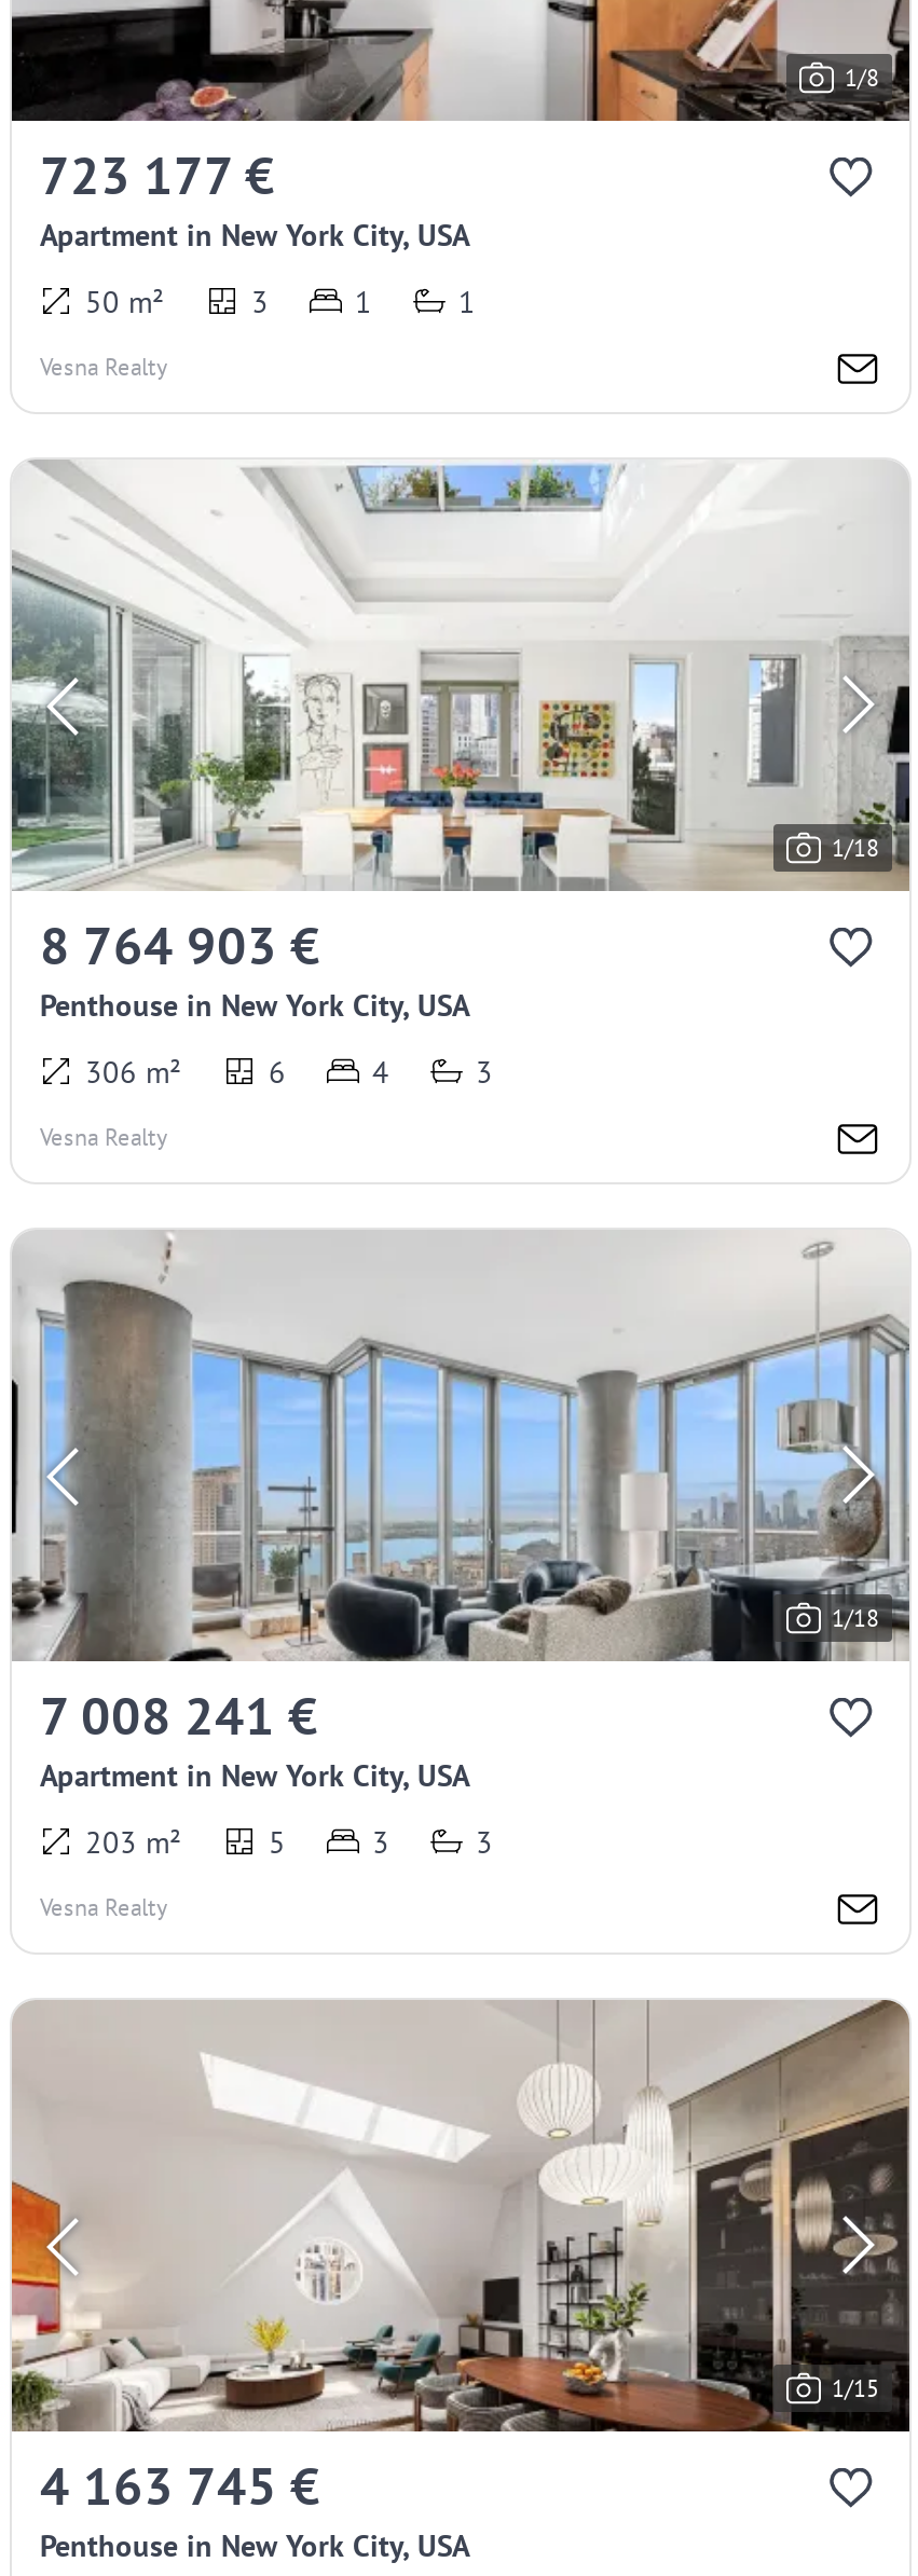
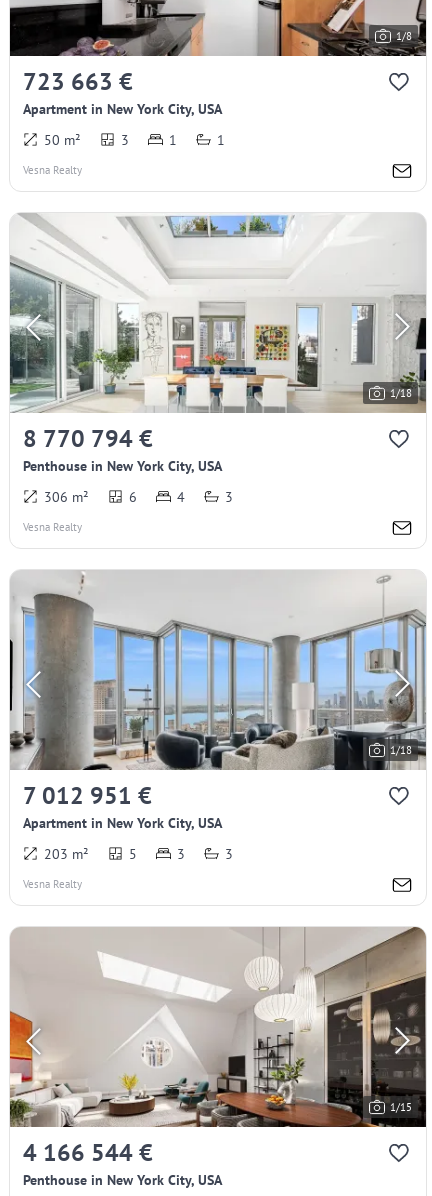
- 723 177 €
+ 723 663 €

- 8 764 903 €
+ 8 770 794 €

- 7 008 241 €
+ 7 012 951 €

- 4 163 745 €
+ 4 166 544 €
